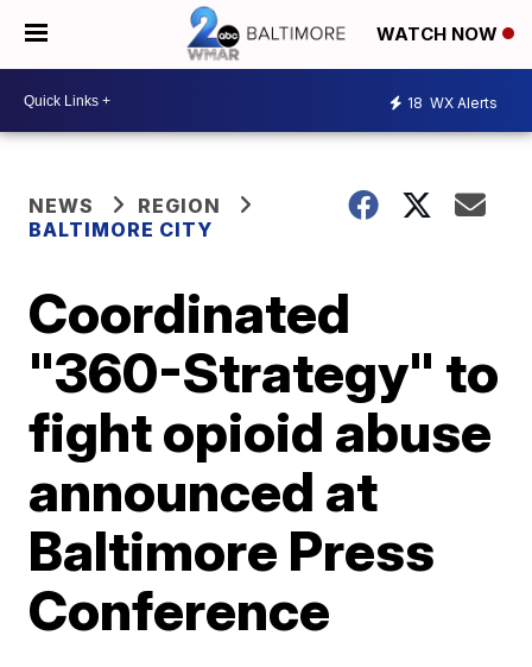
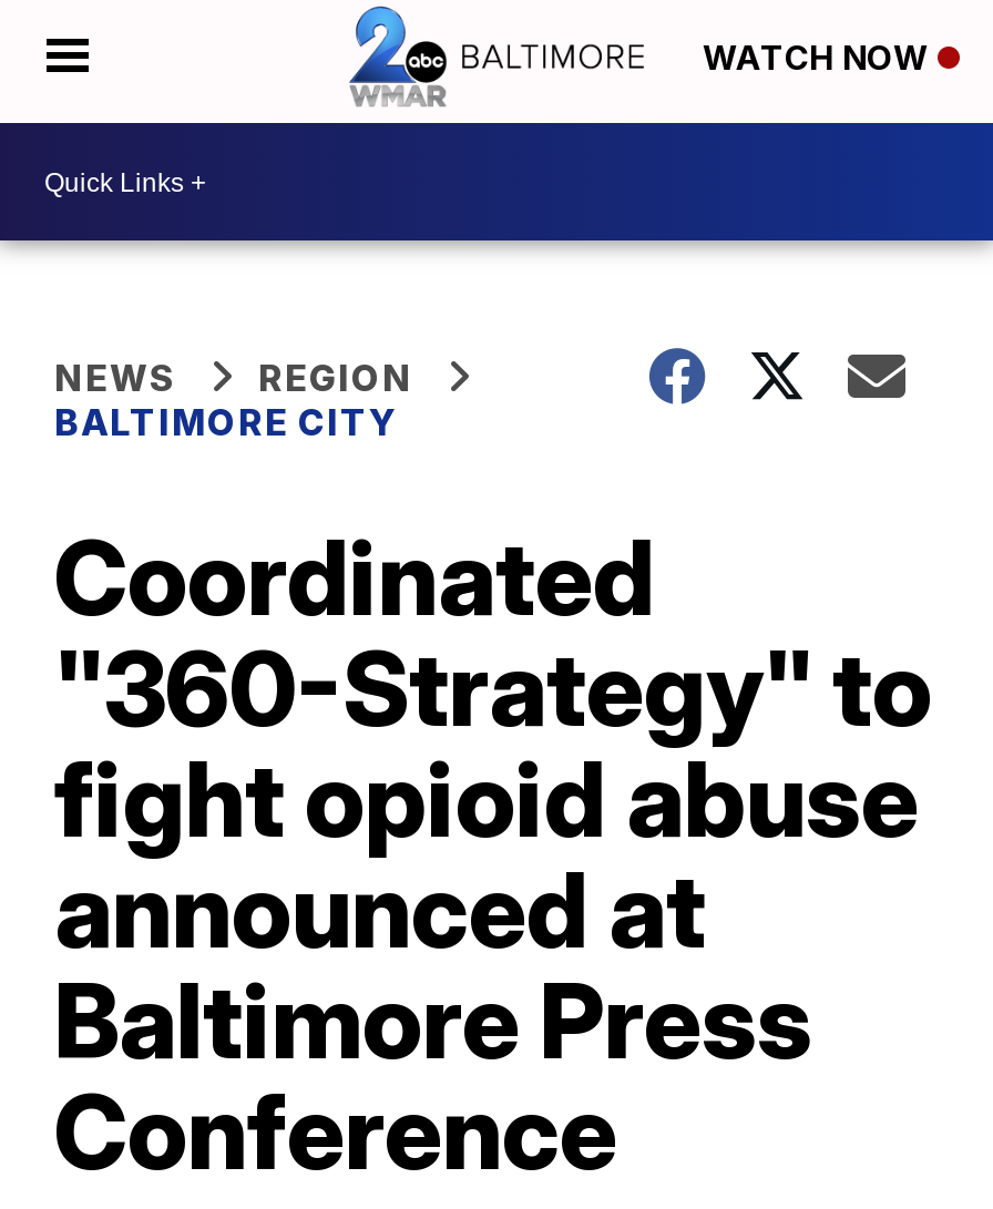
- 18 WX Alerts
